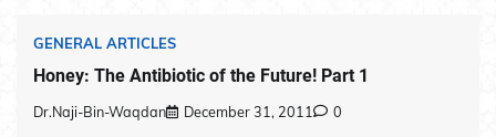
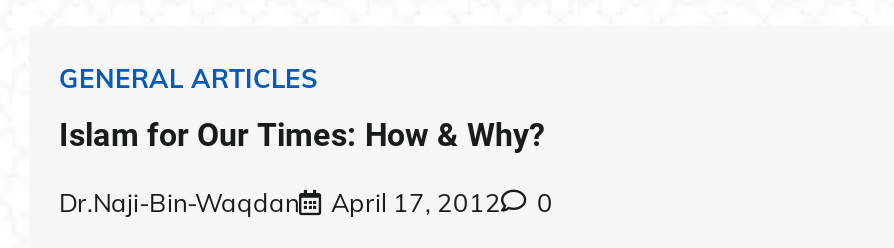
- Honey: The Antibiotic of the Future! Part 1
+ Islam for Our Times: How & Why?

- Dr.Naji-Bin-Waqdan December 31, 2011 0
+ Dr.Naji-Bin-Waqdan April 17, 2012 0
